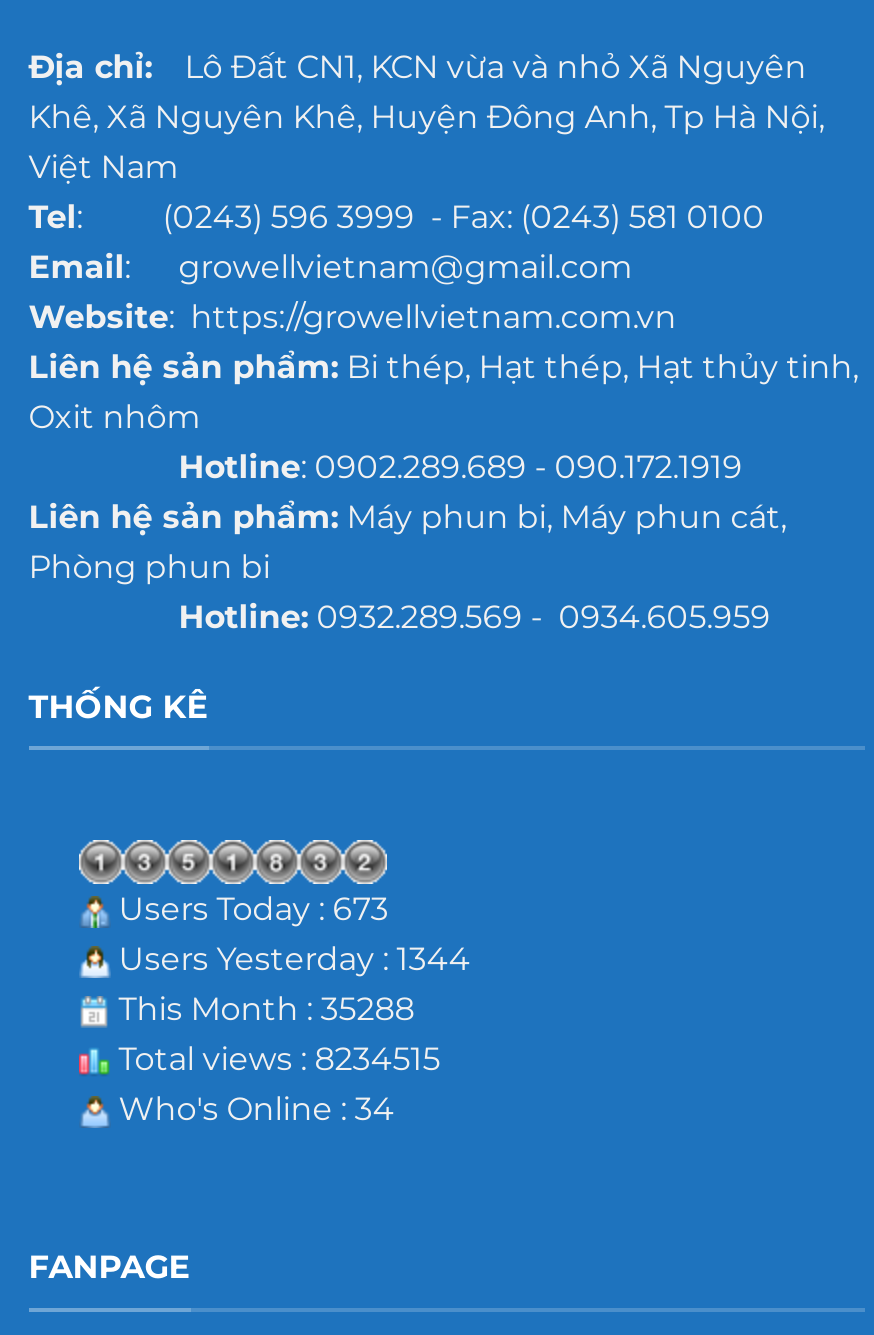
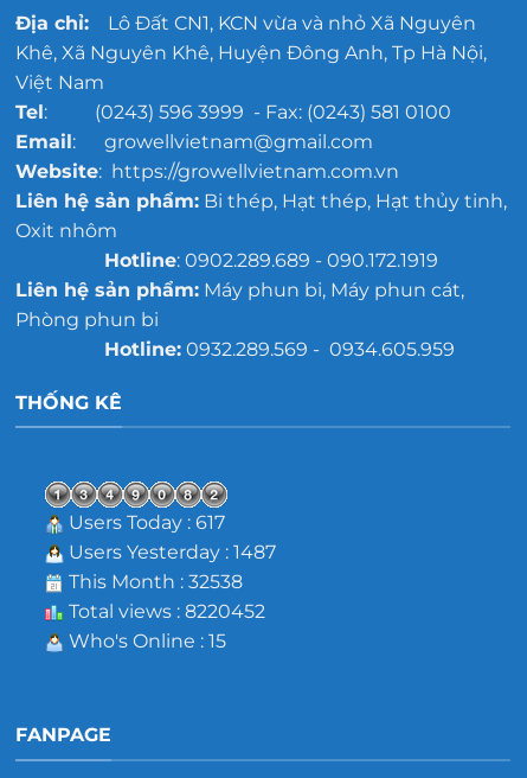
- Users Today : 673
+ Users Today : 617

- Users Yesterday : 1344
+ Users Yesterday : 1487

- This Month : 35288
+ This Month : 32538

- Total views : 8234515
+ Total views : 8220452

- Who's Online : 34
+ Who's Online : 15
